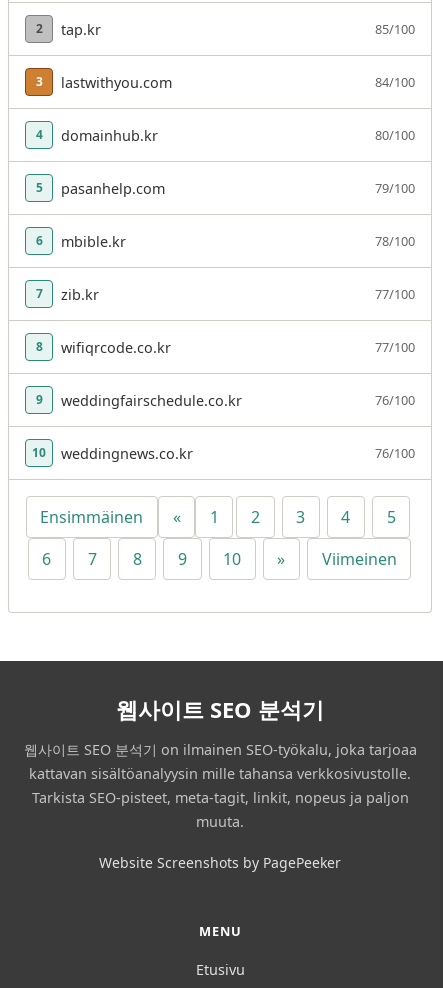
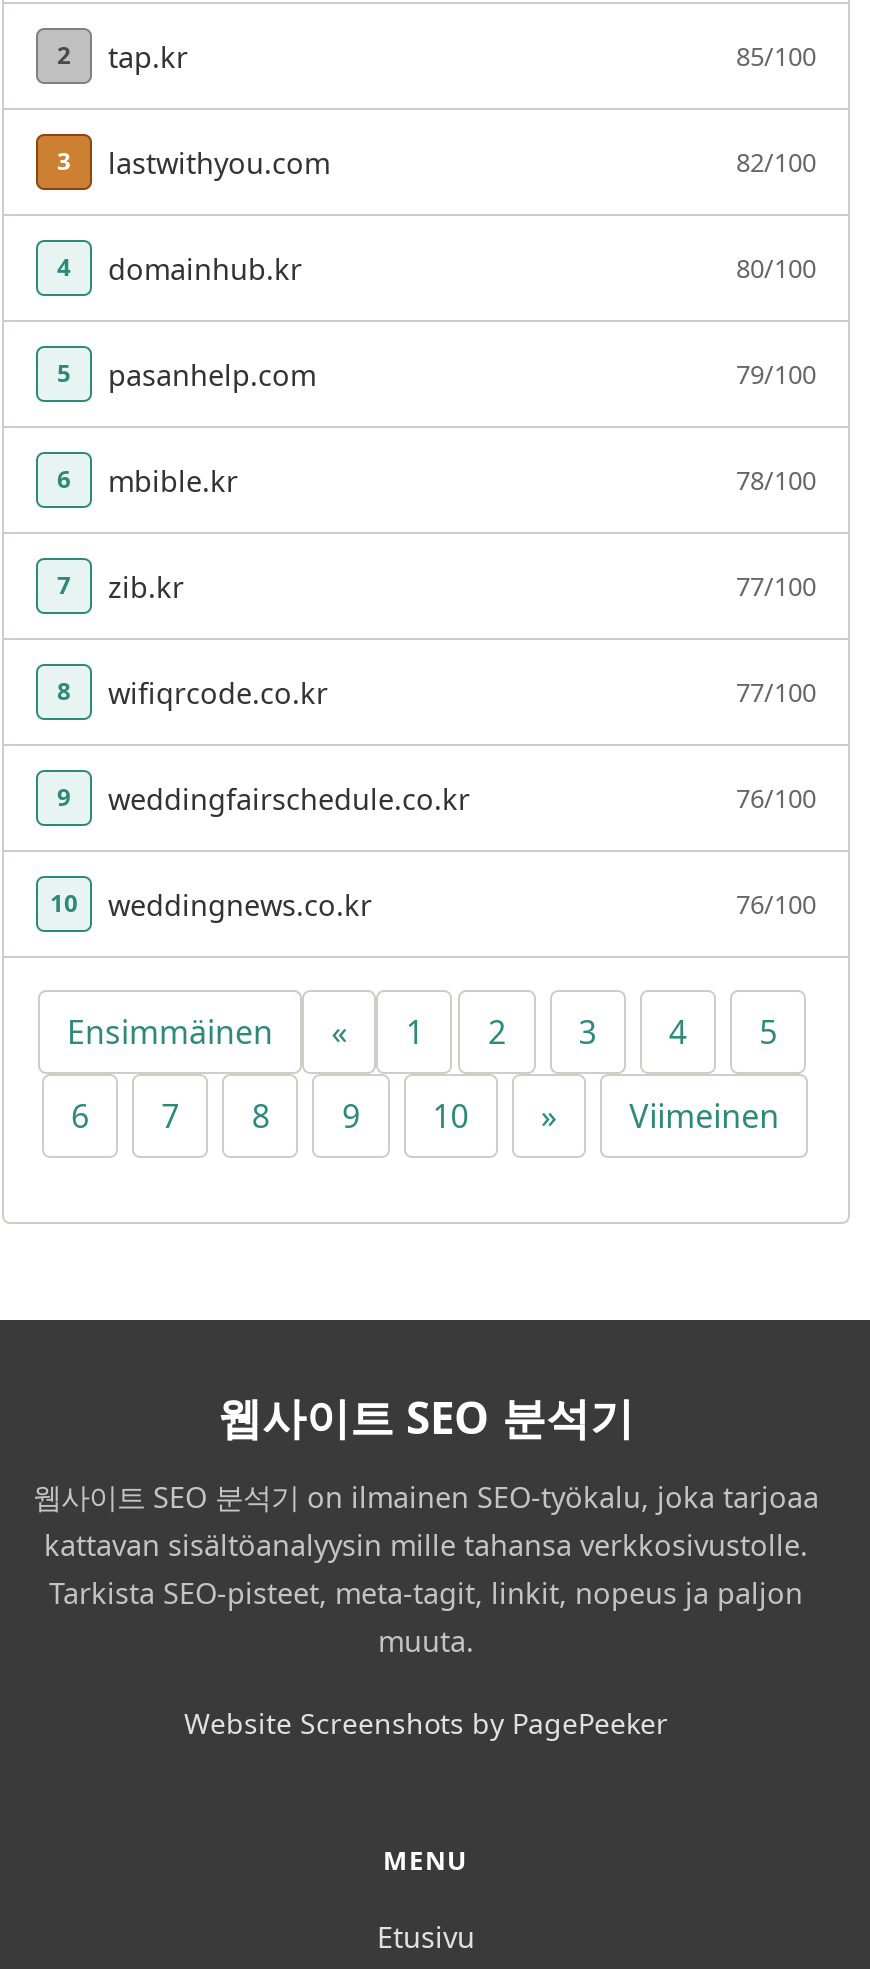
- 84/100
+ 82/100
